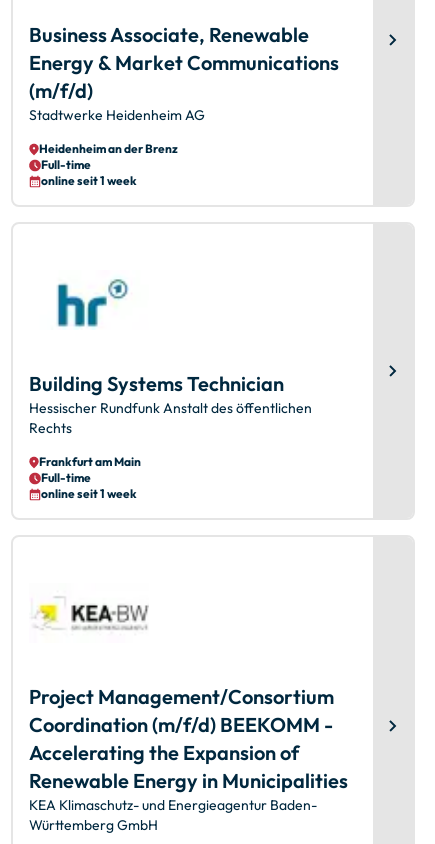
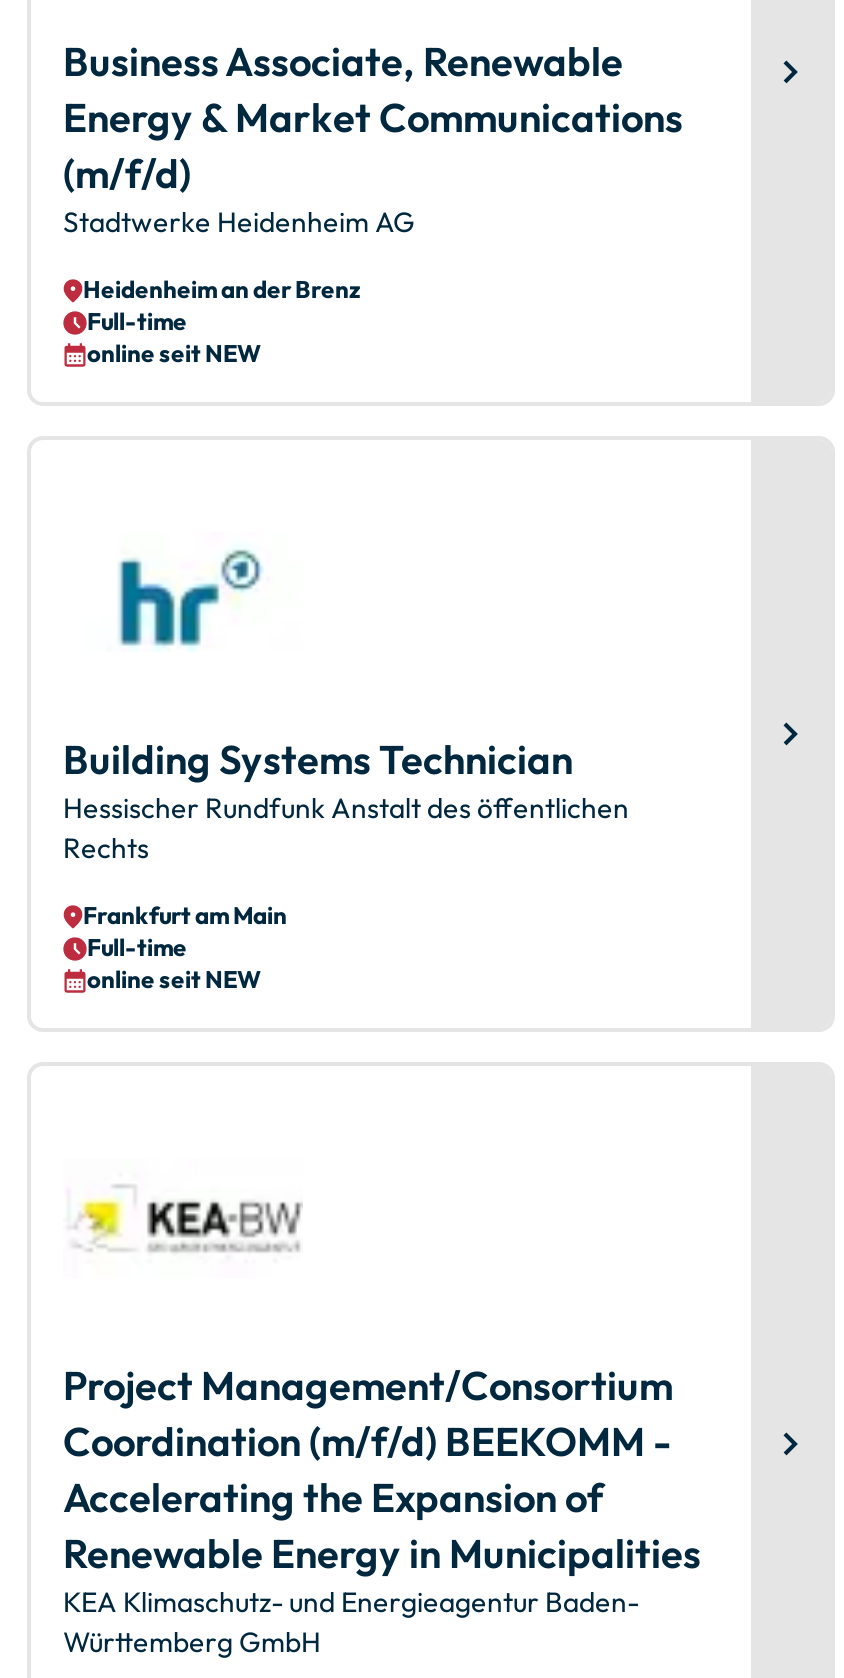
- online seit 1 week
+ online seit NEW

- online seit 1 week
+ online seit NEW
